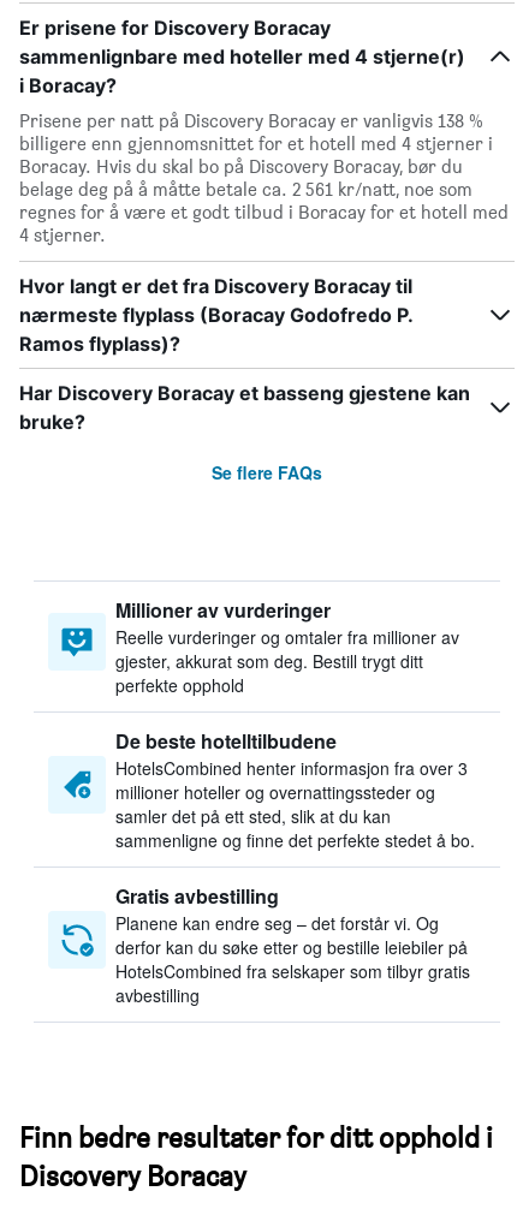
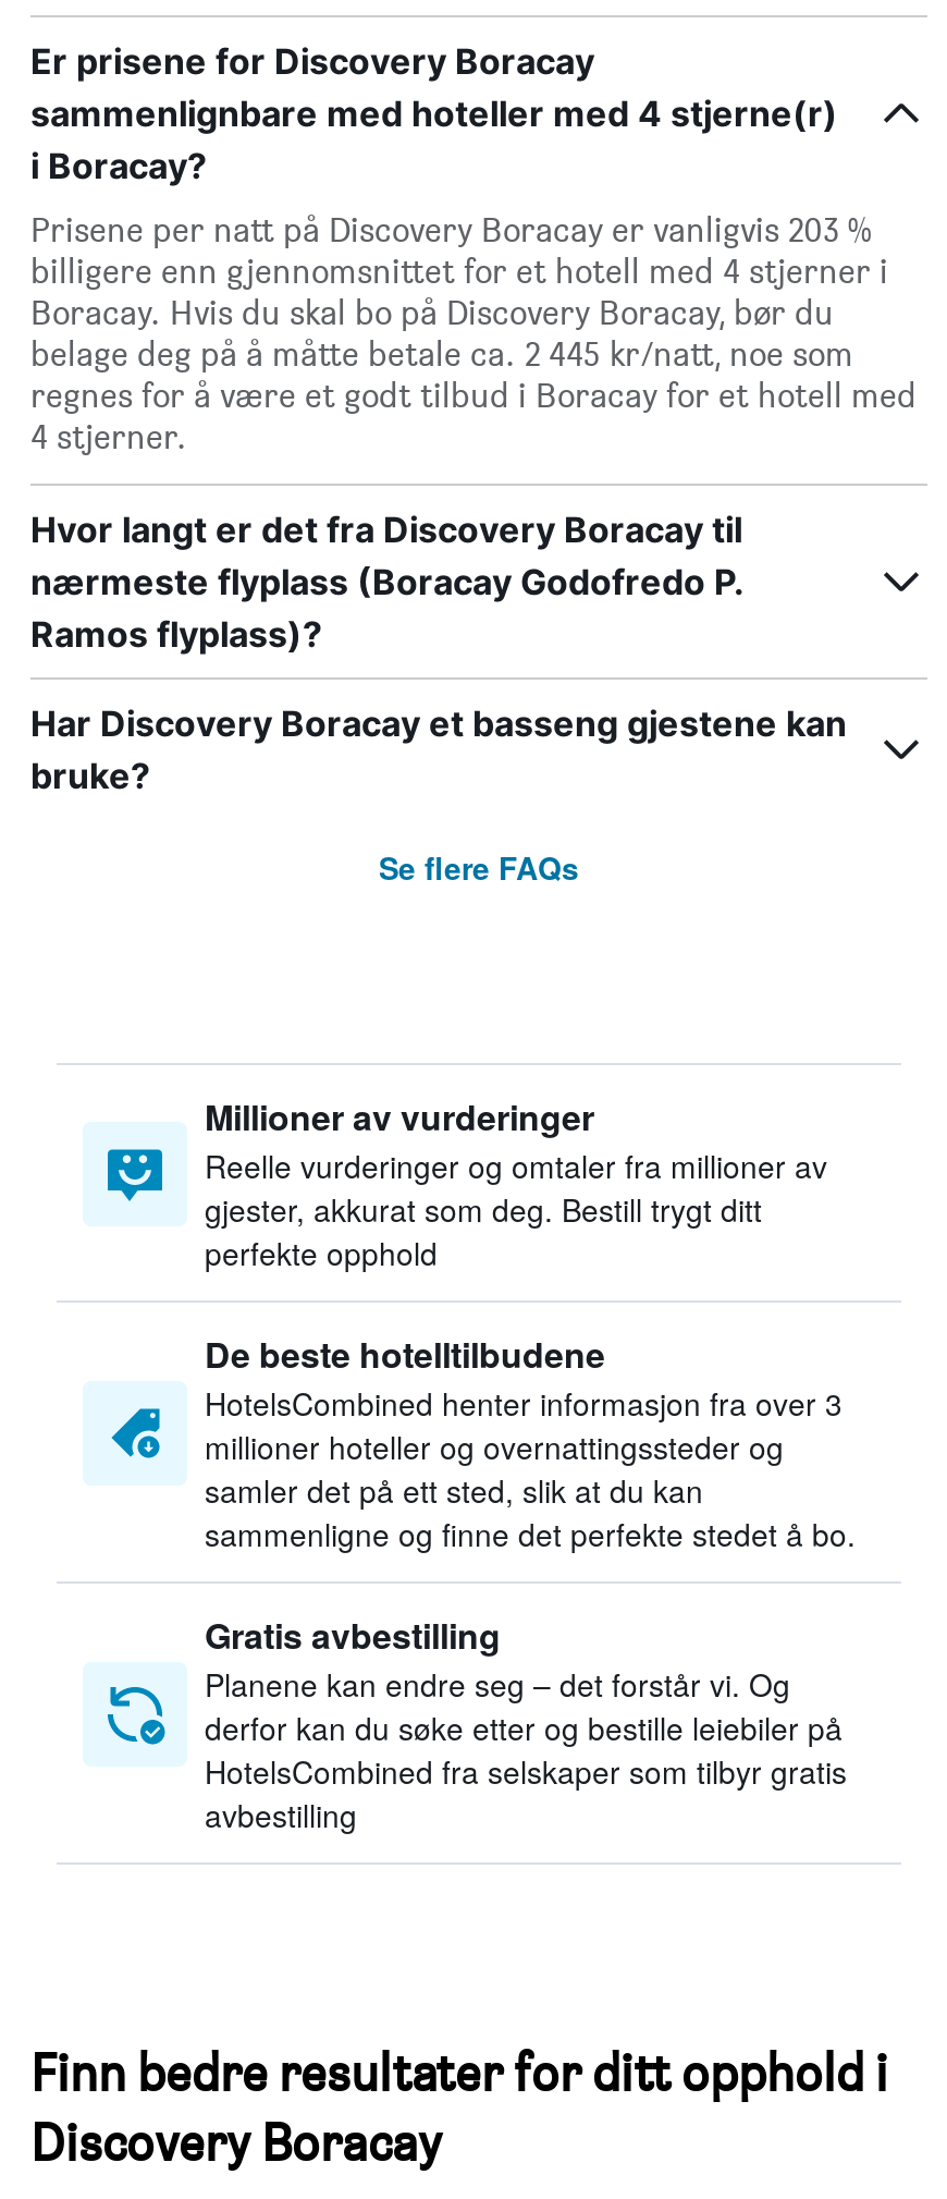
- Prisene per natt på Discovery Boracay er vanligvis 138 %
+ Prisene per natt på Discovery Boracay er vanligvis 203 %

- belage deg på å måtte betale ca. 2 561 kr/natt, noe som
+ belage deg på å måtte betale ca. 2 445 kr/natt, noe som
